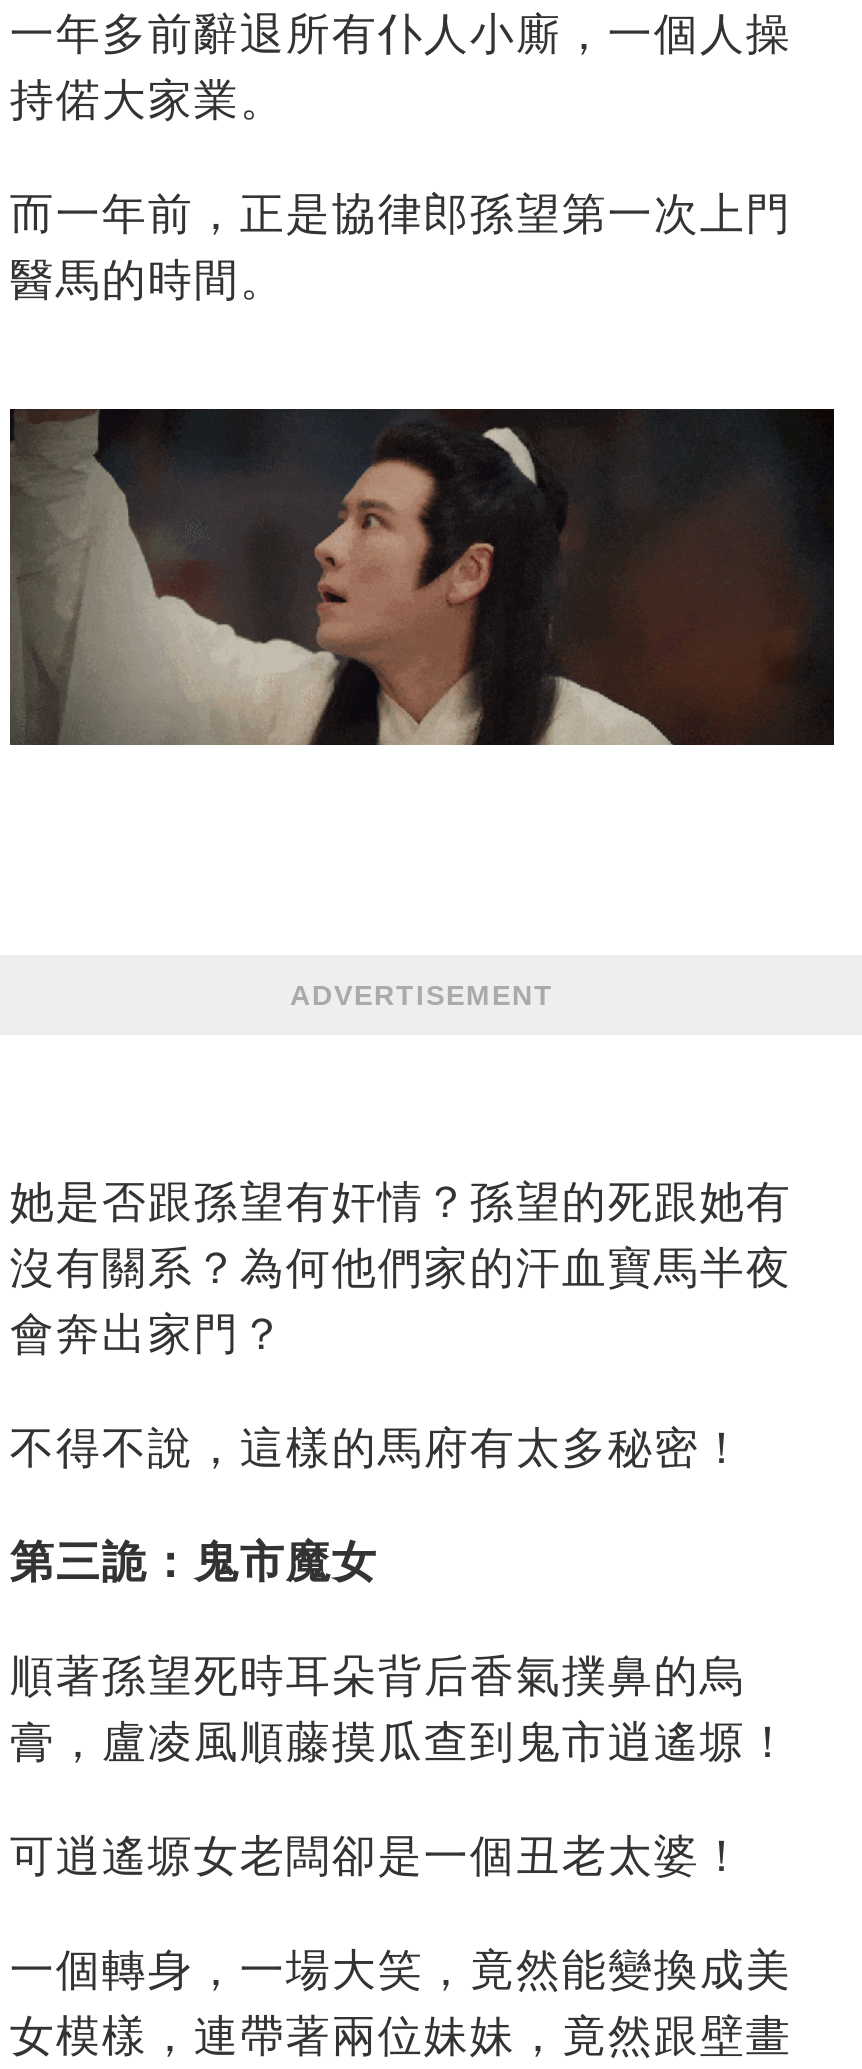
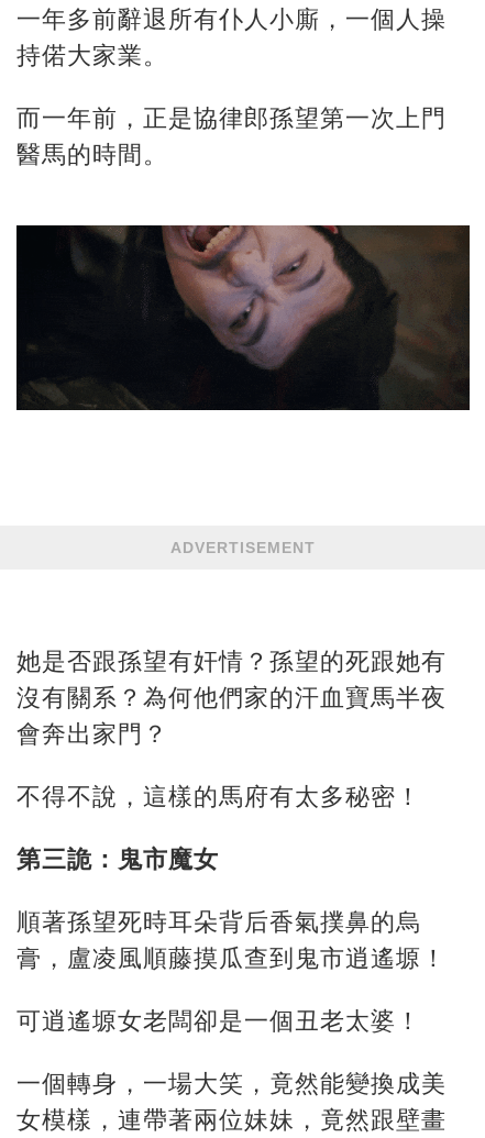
- [image]
+ [image]
